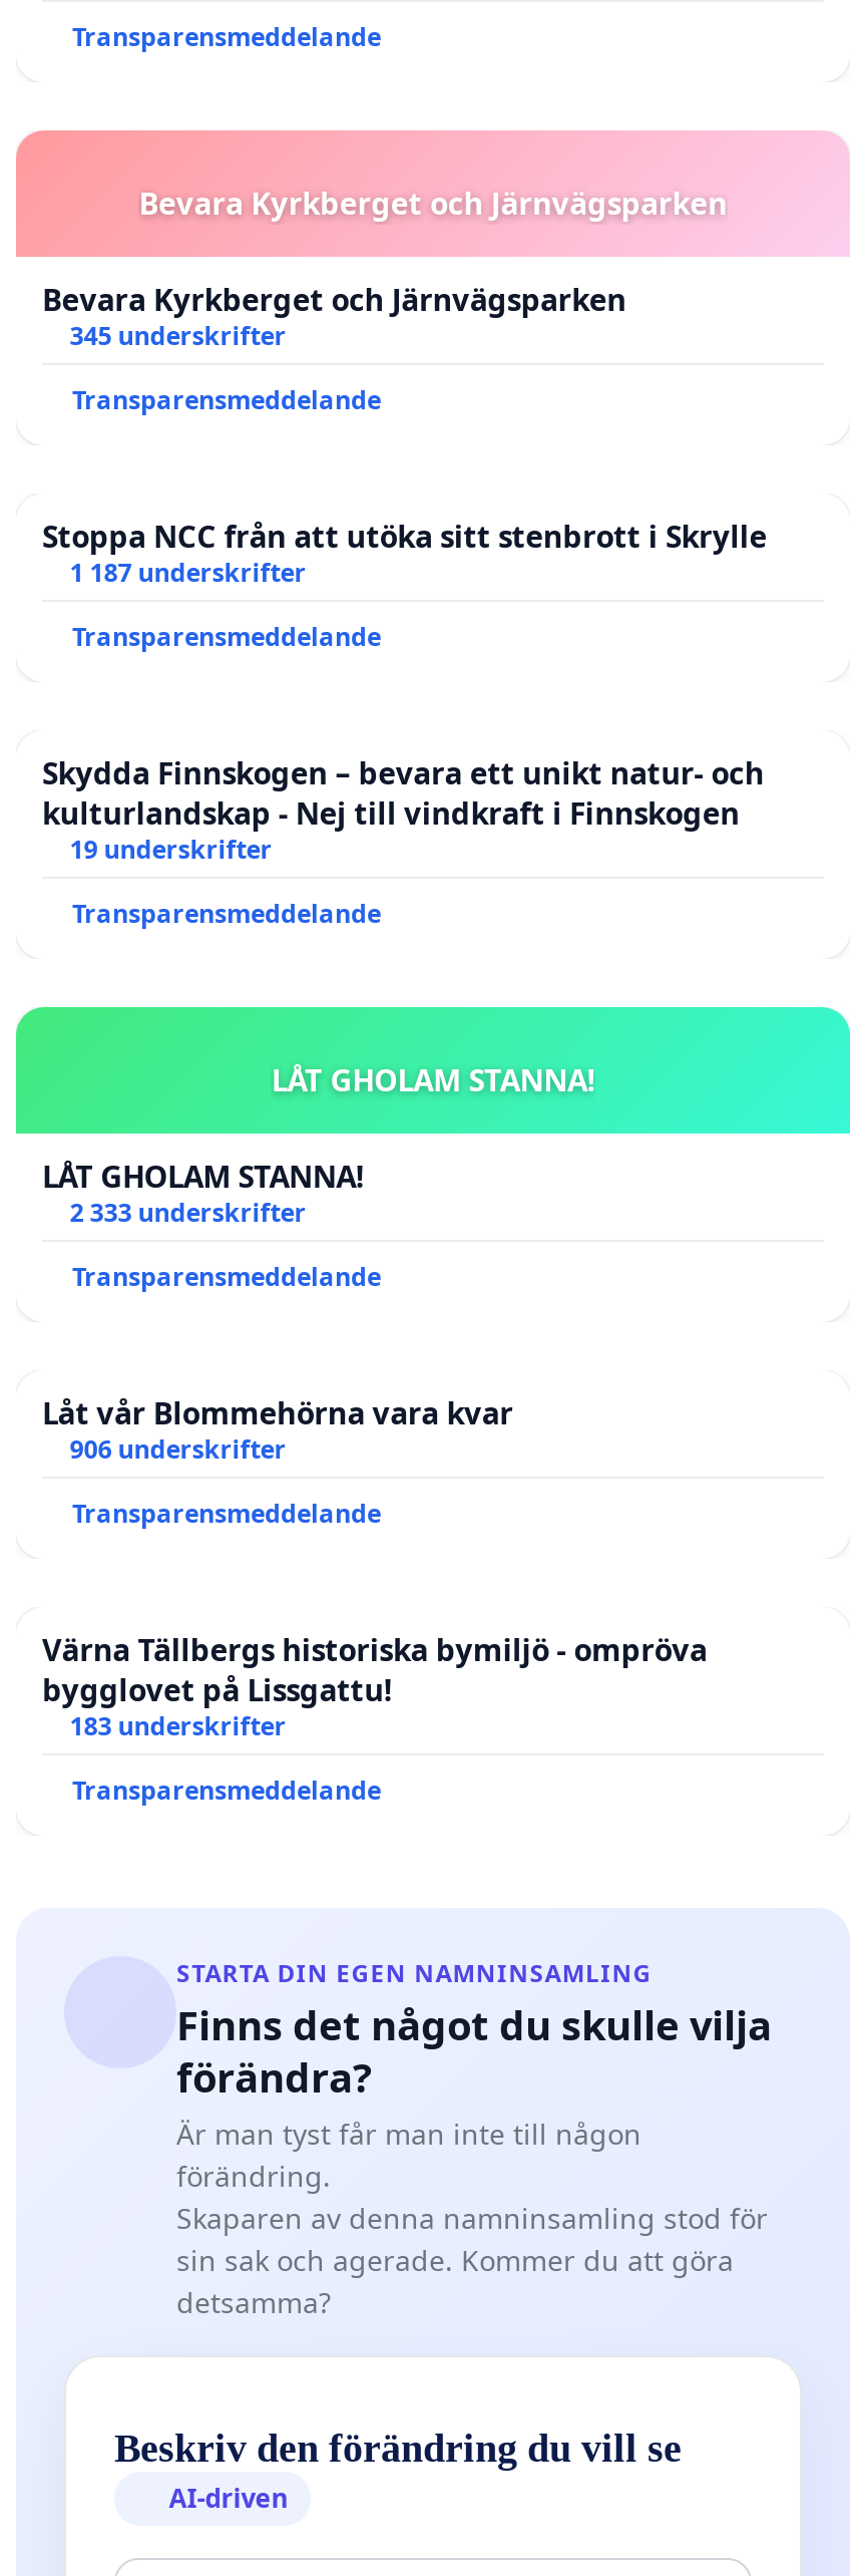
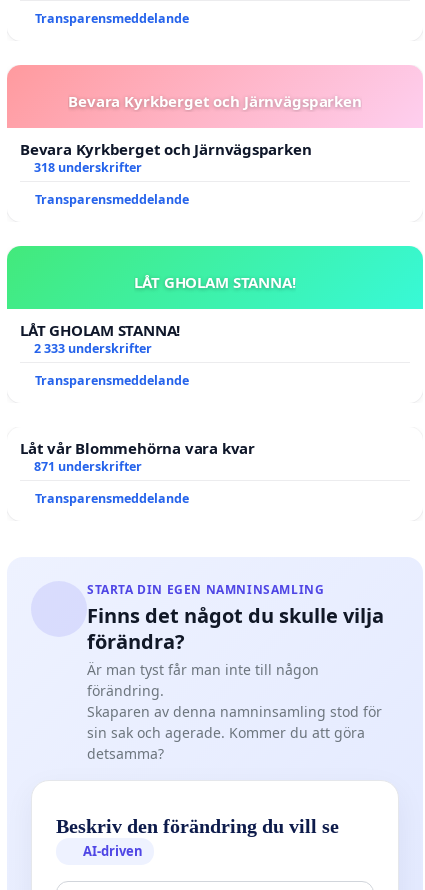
- 345 underskrifter
- Transparensmeddelande
- Stoppa NCC från att utöka sitt stenbrott i Skrylle
- 1 187 underskrifter
- Transparensmeddelande
- Skydda Finnskogen – bevara ett unikt natur- och
- kulturlandskap - Nej till vindkraft i Finnskogen
- 19 underskrifter
+ 318 underskrifter

- 906 underskrifter
- Transparensmeddelande
- Värna Tällbergs historiska bymiljö - ompröva
- bygglovet på Lissgattu!
- 183 underskrifter
+ 871 underskrifter
